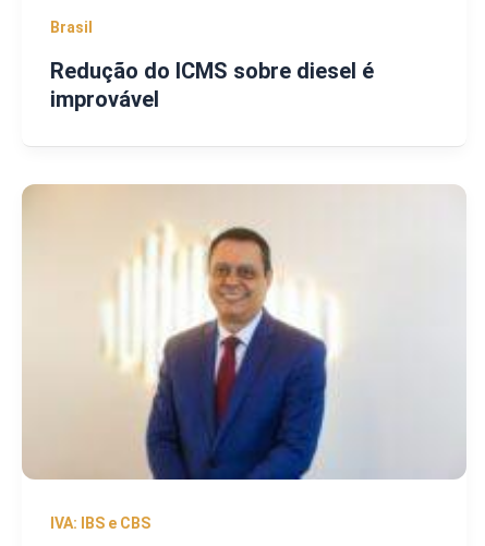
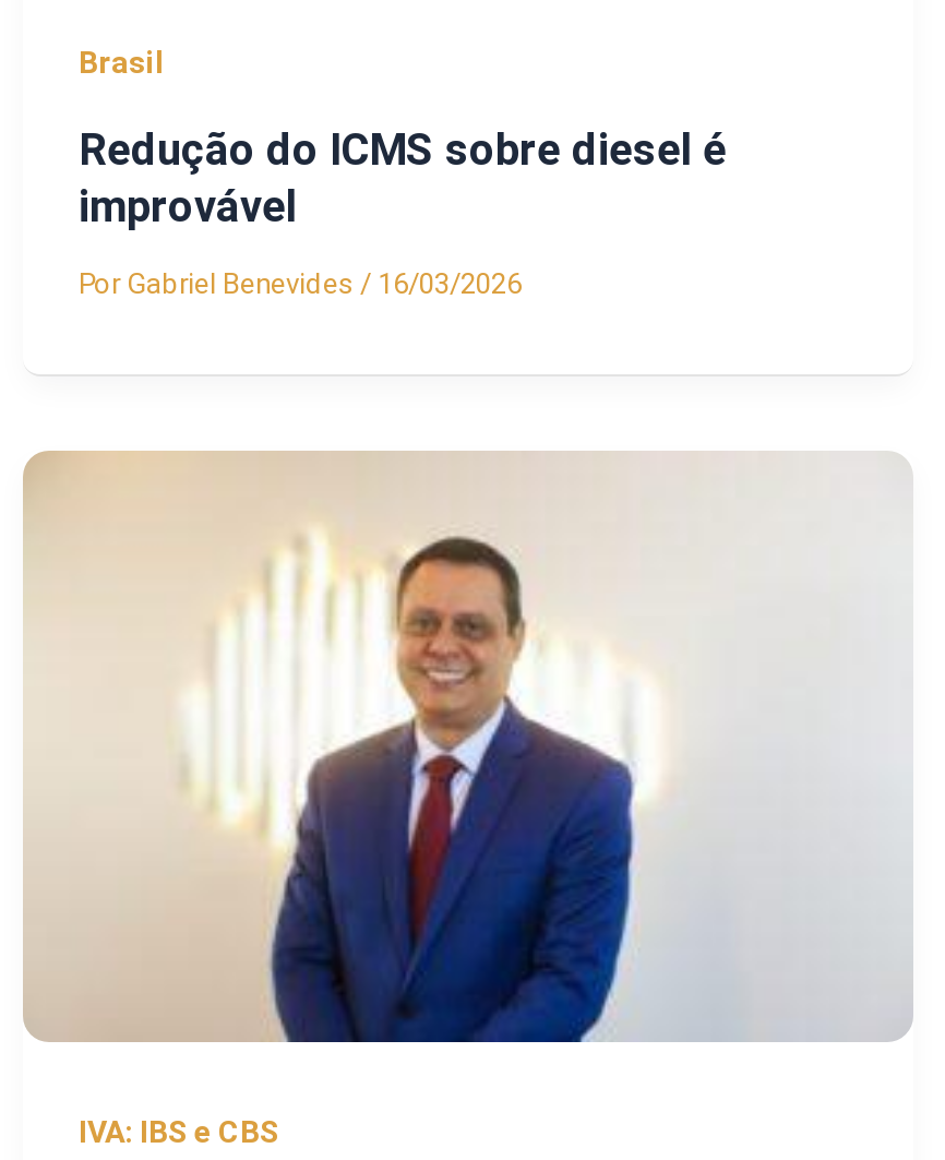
+ Por Gabriel Benevides / 16/03/2026
